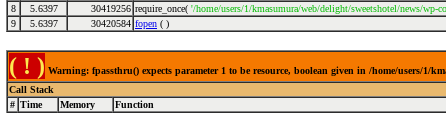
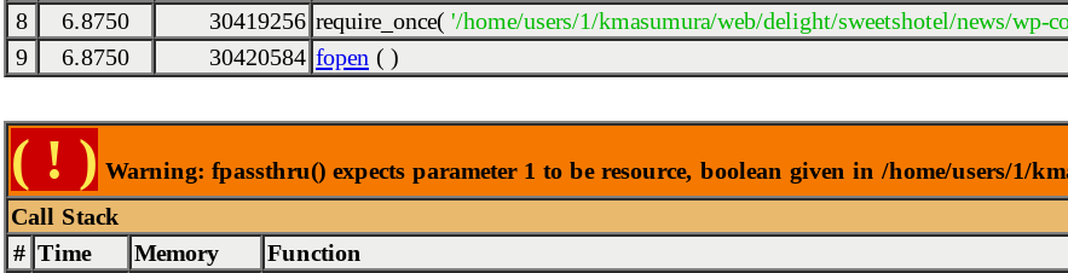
- 8 5.6397
+ 8 6.8750

- 9 5.6397
+ 9 6.8750
